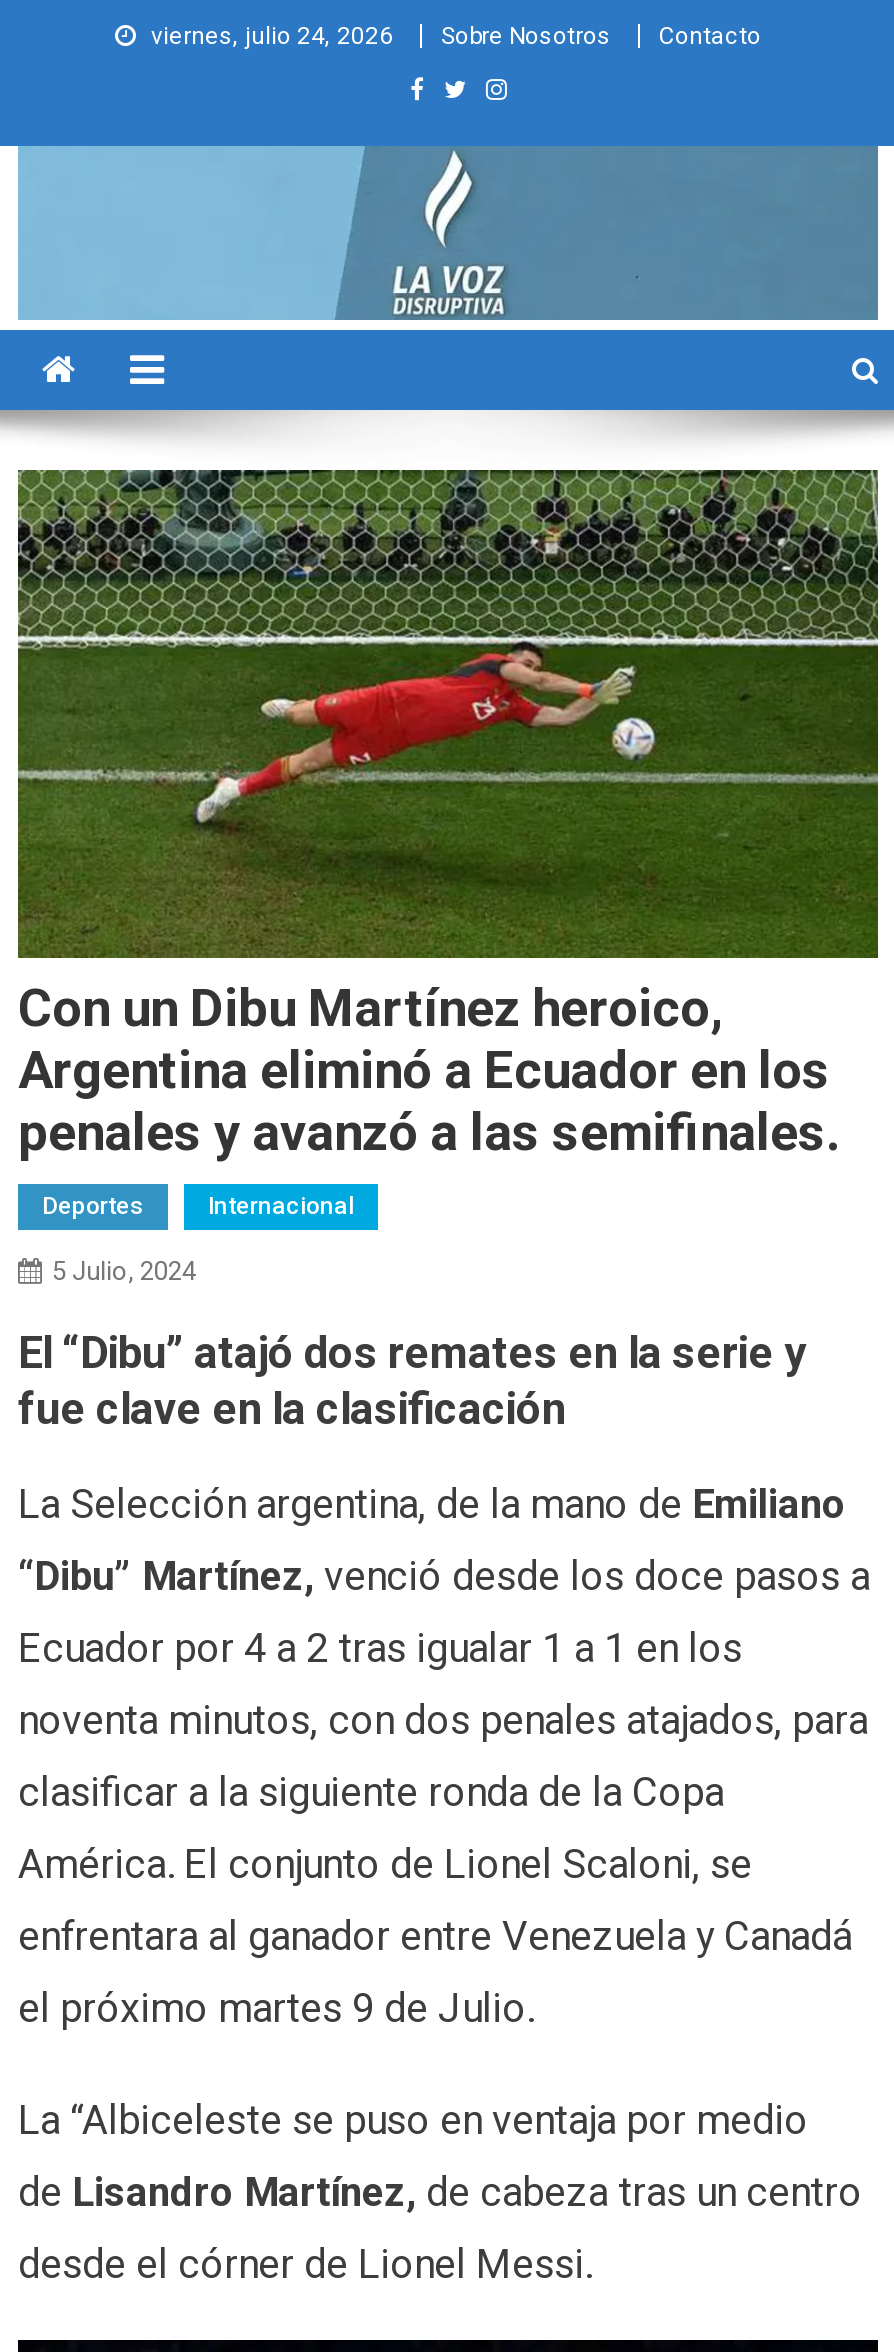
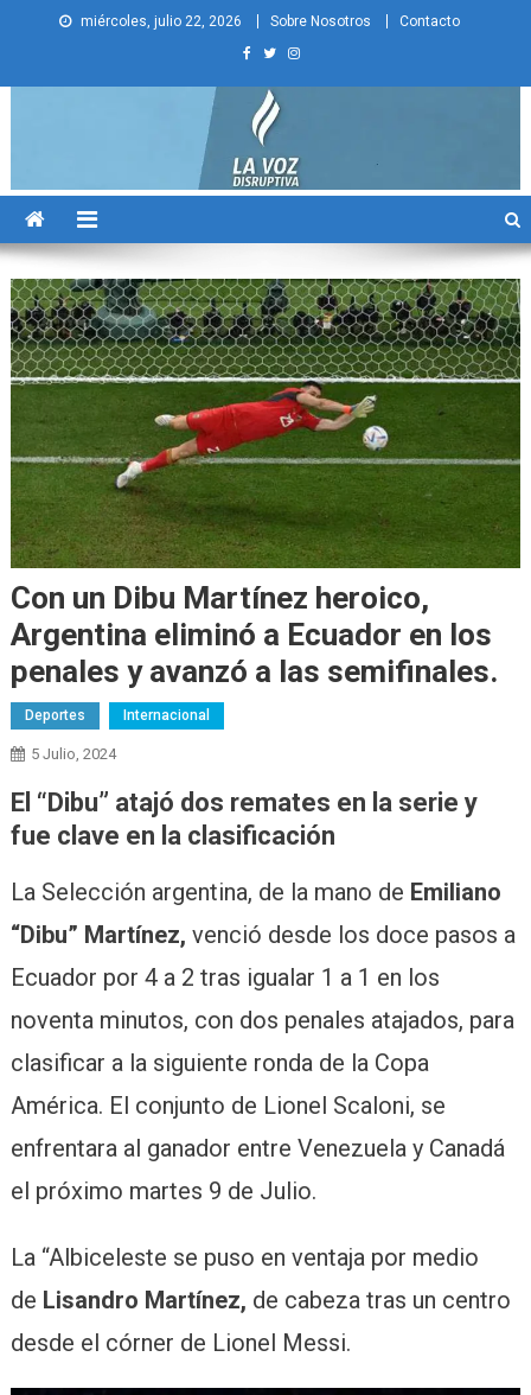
- viernes, julio 24, 2026
+ miércoles, julio 22, 2026
